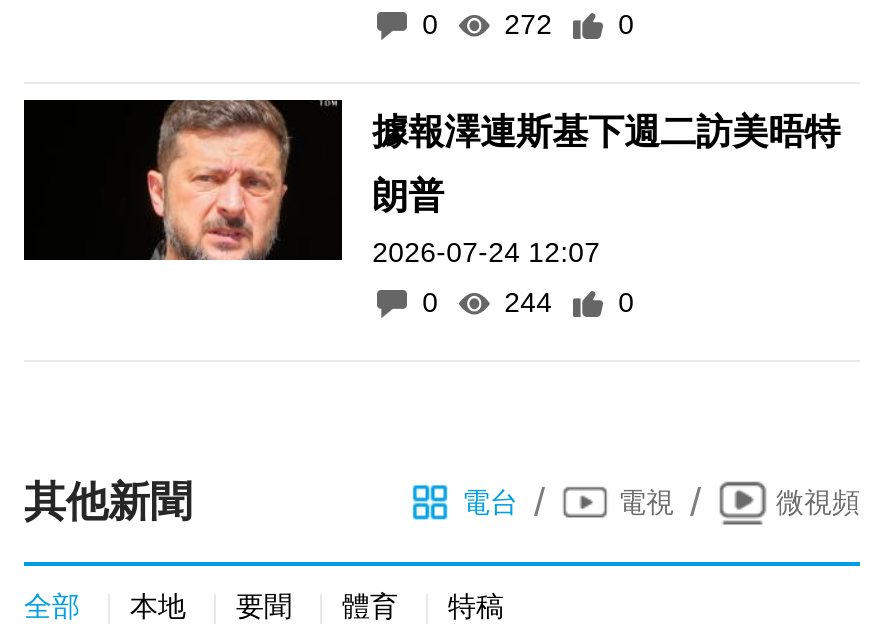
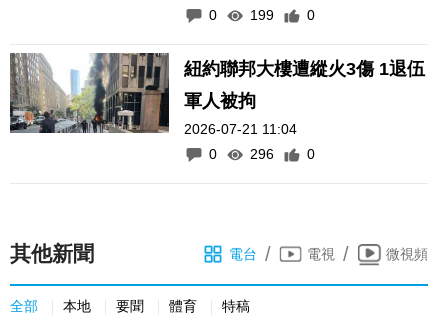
- 272
+ 199

- [image]
- 據報澤連斯基下週二訪美晤特
+ [image]
+ 紐約聯邦大樓遭縱火3傷 1退伍

- 朗普
+ 軍人被拘

- 2026-07-24 12:07
+ 2026-07-21 11:04

- 244
+ 296
